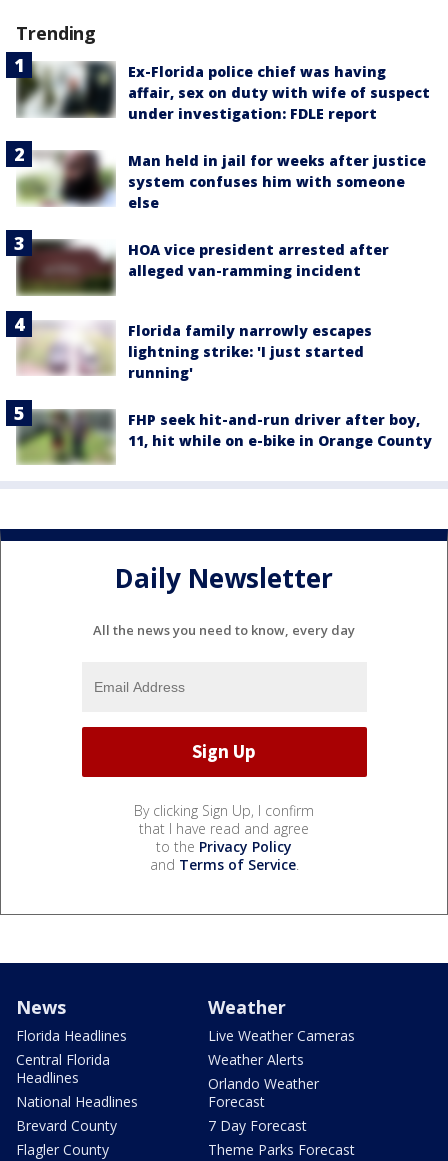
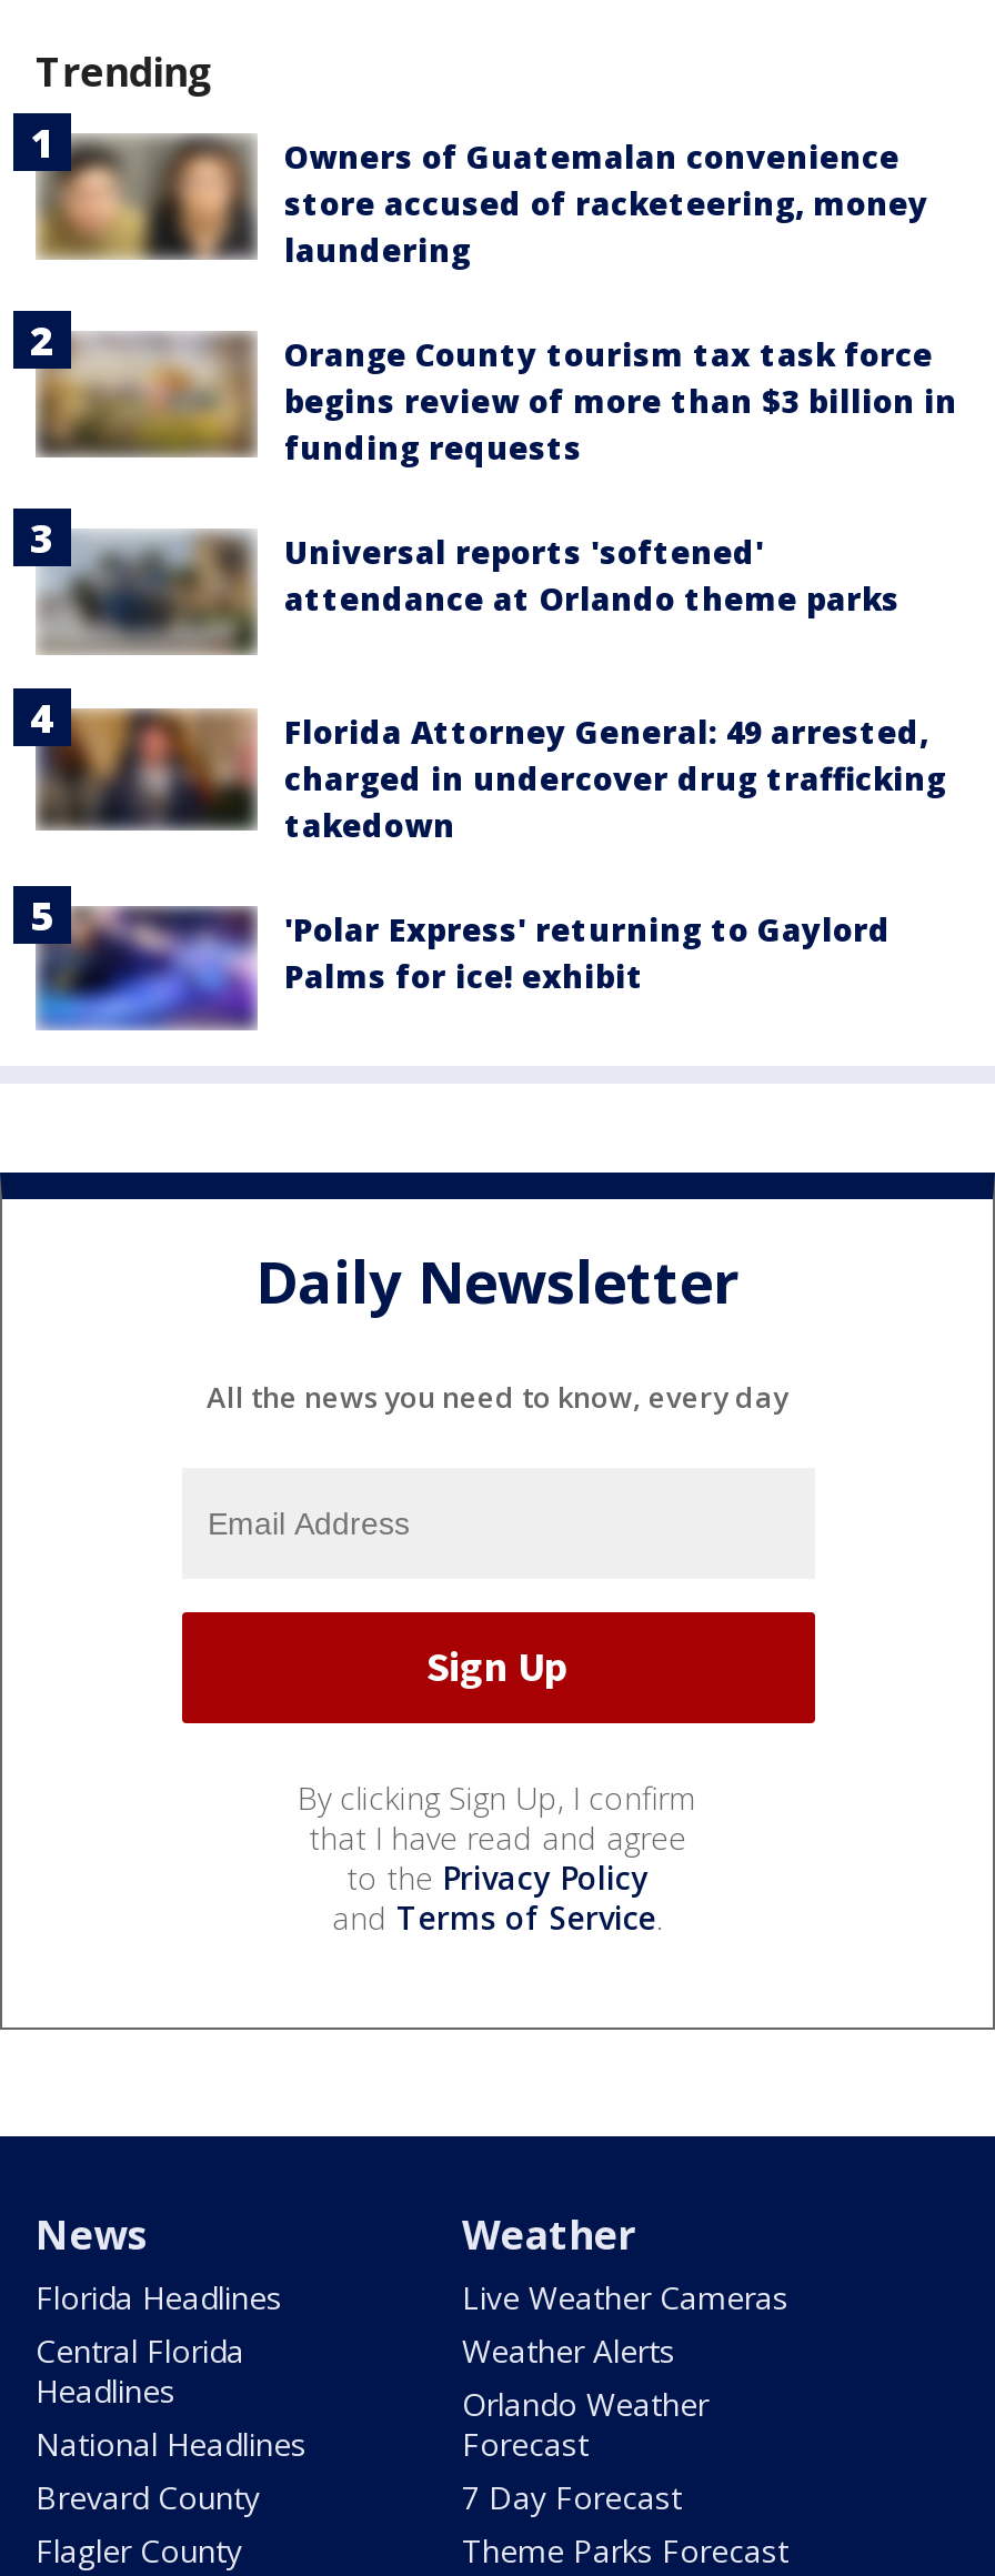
- [image]
- Ex-Florida police chief was having
- affair, sex on duty with wife of suspect
- under investigation: FDLE report
+ [image]
+ Owners of Guatemalan convenience
+ store accused of racketeering, money
+ laundering

- [image]
- Man held in jail for weeks after justice
- system confuses him with someone
- else
+ [image]
+ Orange County tourism tax task force
+ begins review of more than $3 billion in
+ funding requests

- [image]
- HOA vice president arrested after
- alleged van-ramming incident
+ [image]
+ Universal reports 'softened'
+ attendance at Orlando theme parks

- [image]
- Florida family narrowly escapes
- lightning strike: 'I just started
- running'
+ [image]
+ Florida Attorney General: 49 arrested,
+ charged in undercover drug trafficking
+ takedown

- [image]
- FHP seek hit-and-run driver after boy,
- 11, hit while on e-bike in Orange County
+ [image]
+ 'Polar Express' returning to Gaylord
+ Palms for ice! exhibit
